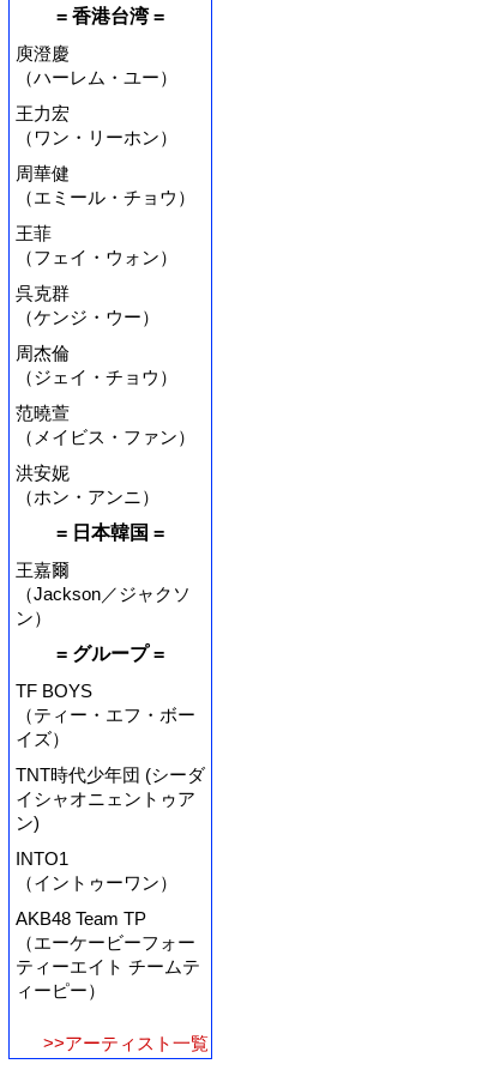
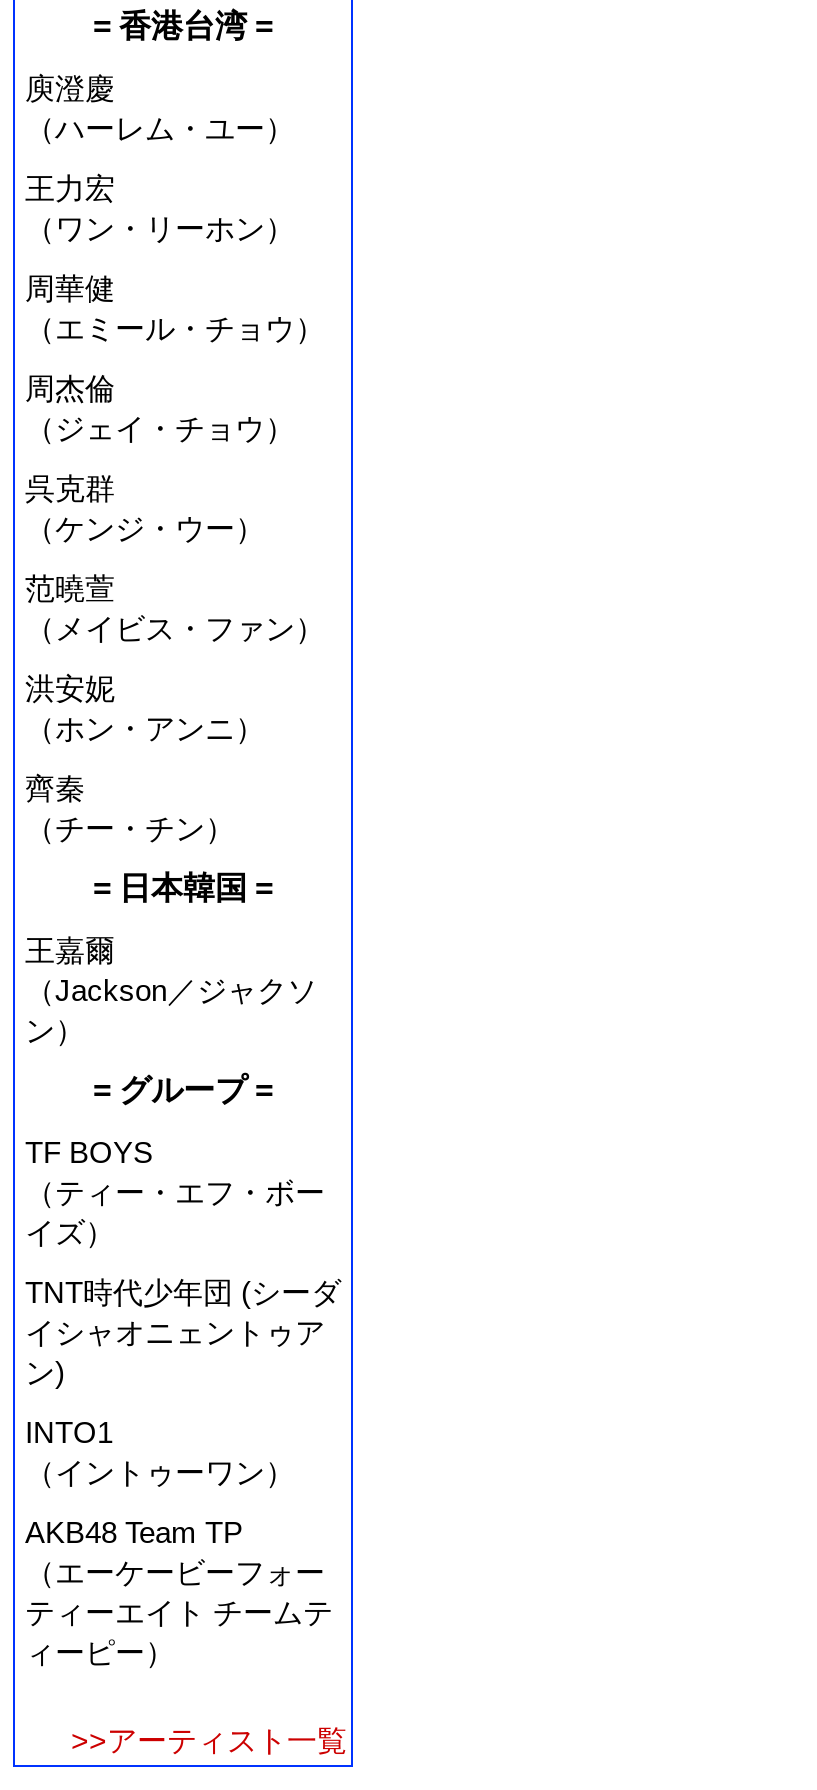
- 王菲
- （フェイ・ウォン）

moved up: 周杰倫 | （ジェイ・チョウ）

moved up: （メイビス・ファン） | 洪安妮 | （ホン・アンニ）

+ 齊秦
+ （チー・チン）
